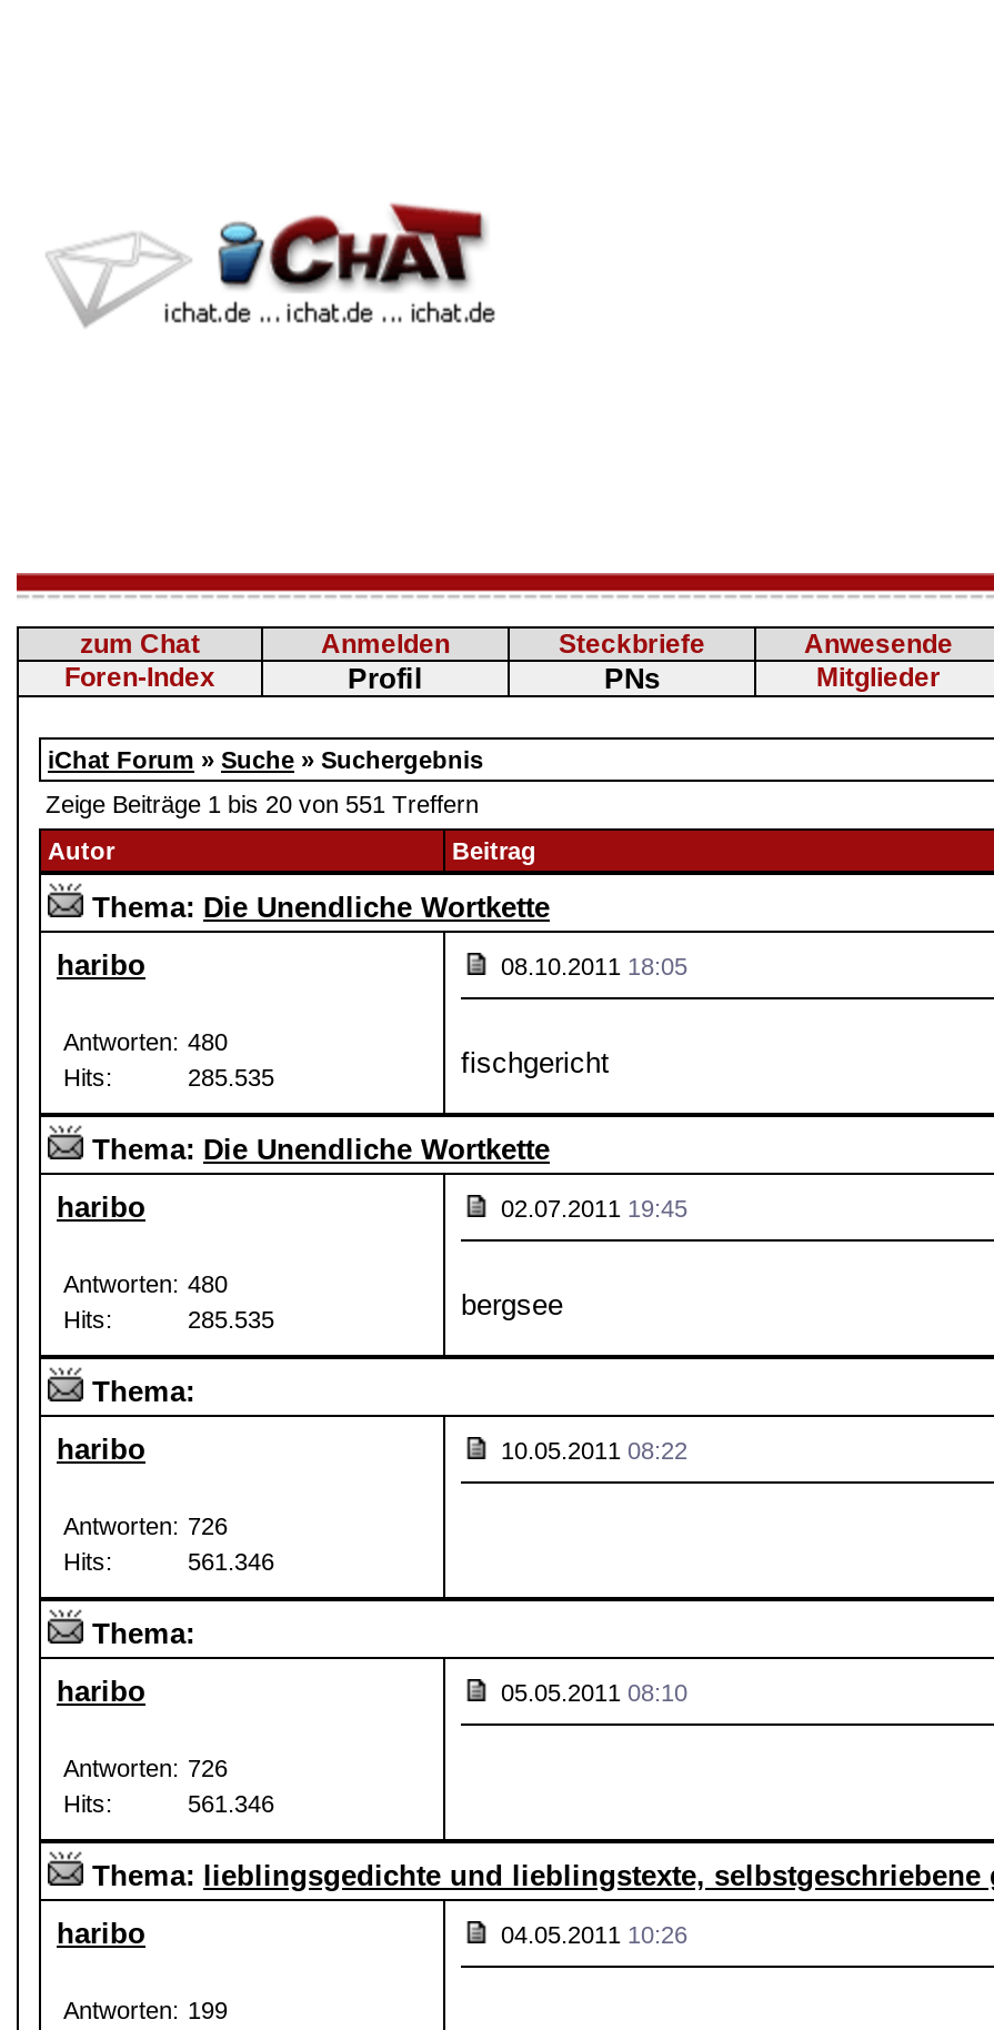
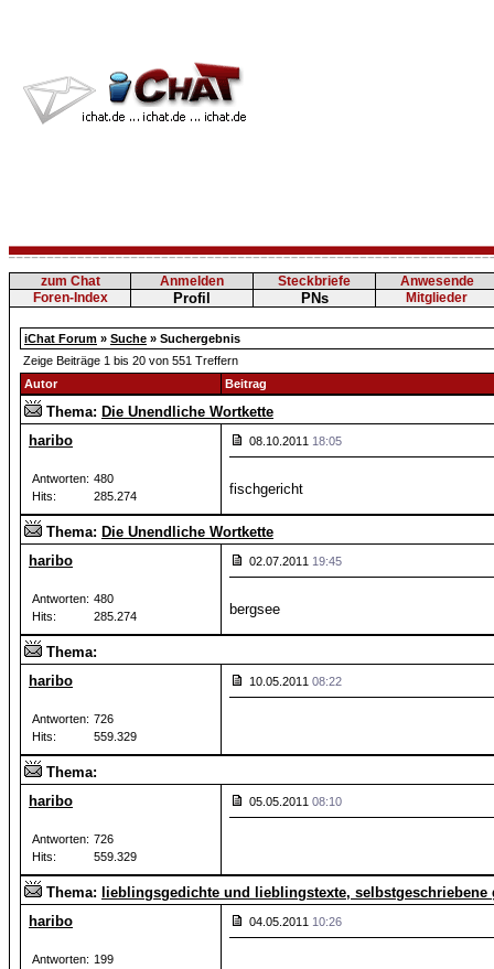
- 285.535
+ 285.274

- 285.535
+ 285.274

- 561.346
+ 559.329

- 561.346
+ 559.329
